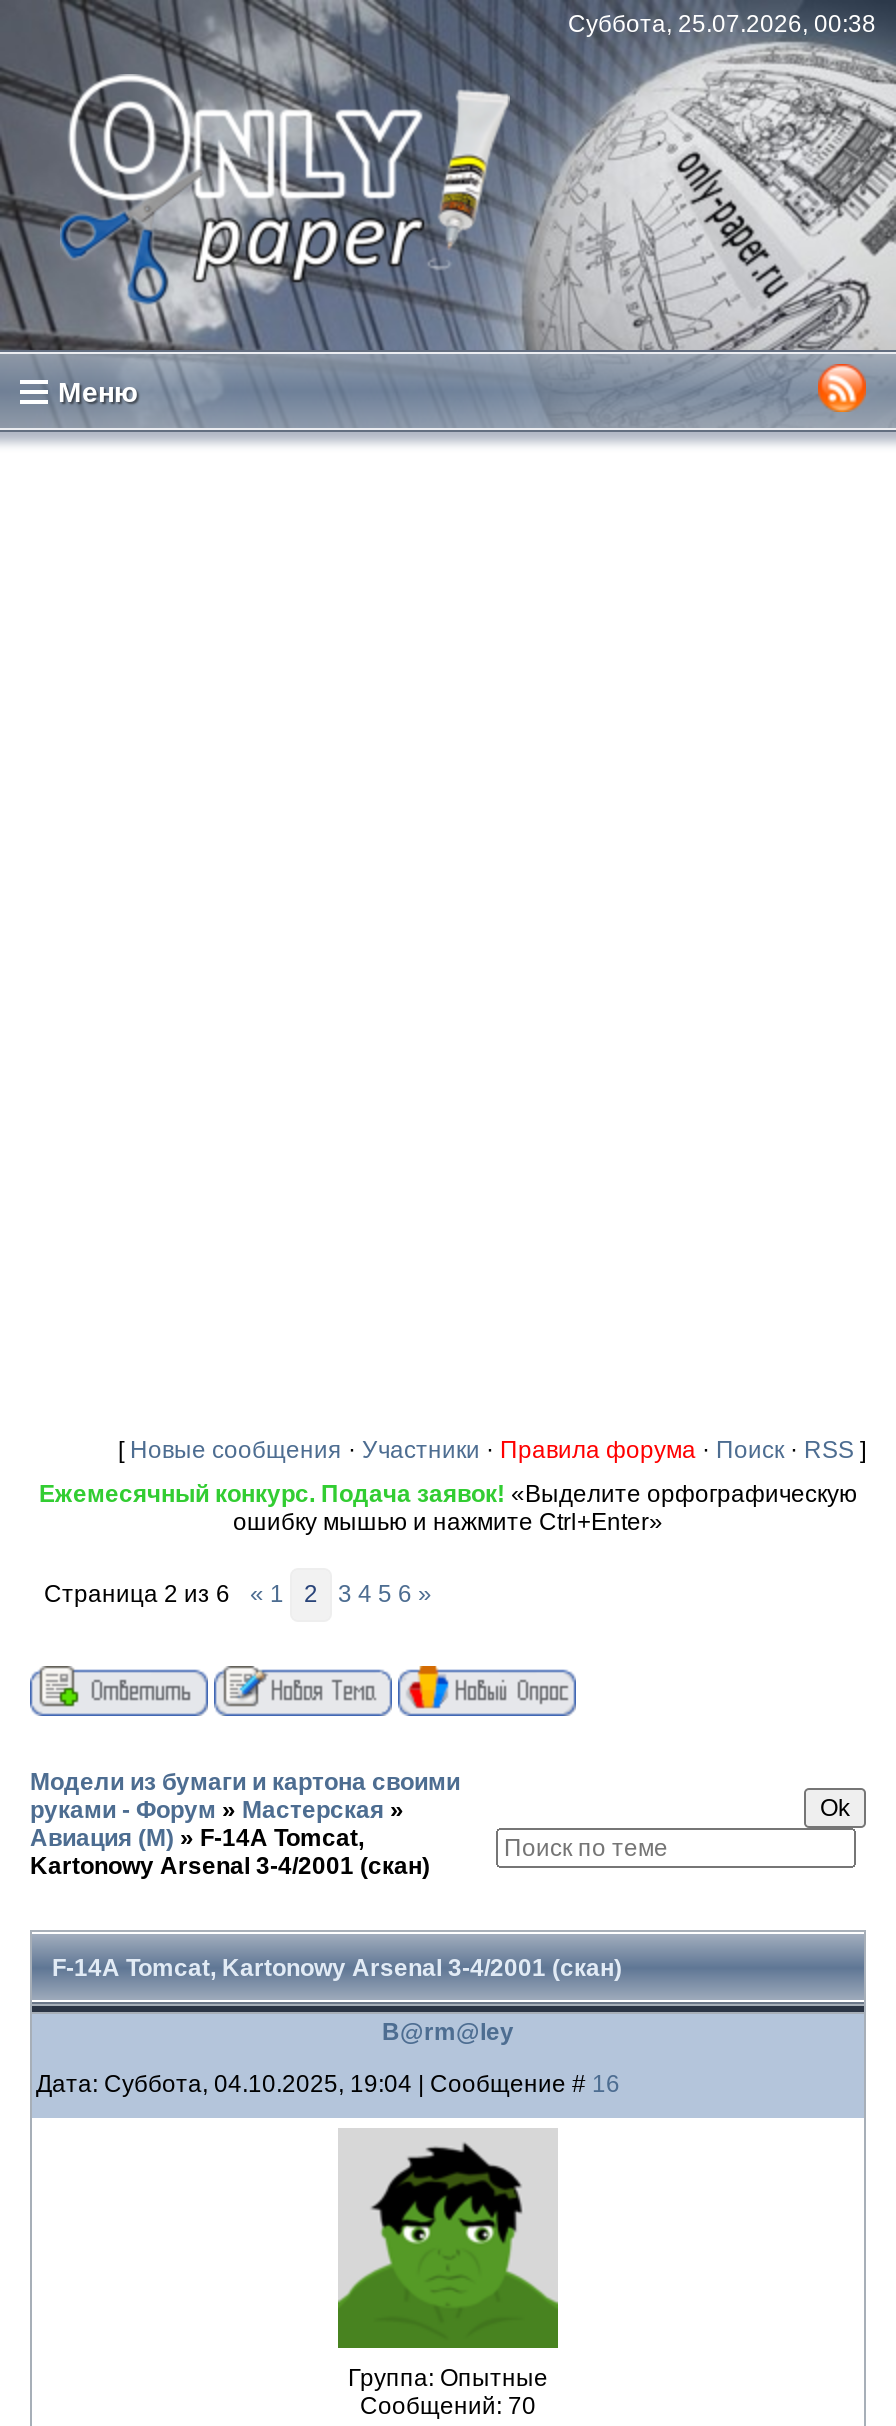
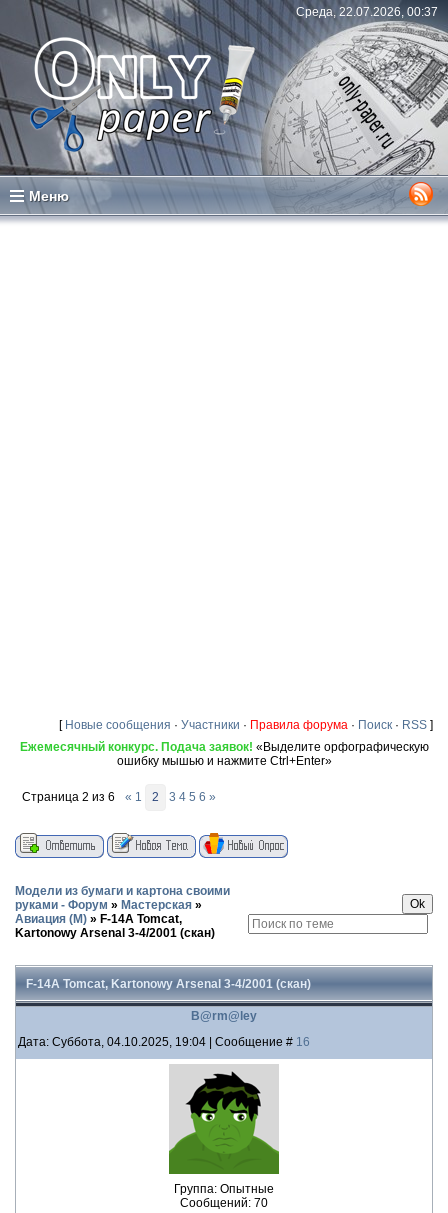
- Суббота, 25.07.2026, 00:38
+ Среда, 22.07.2026, 00:37
